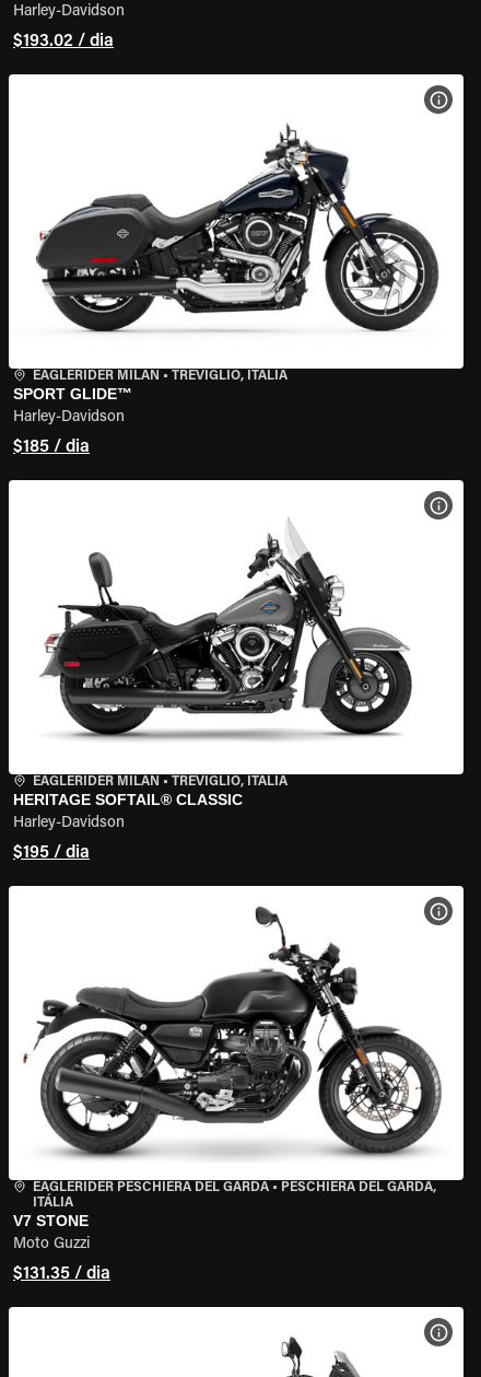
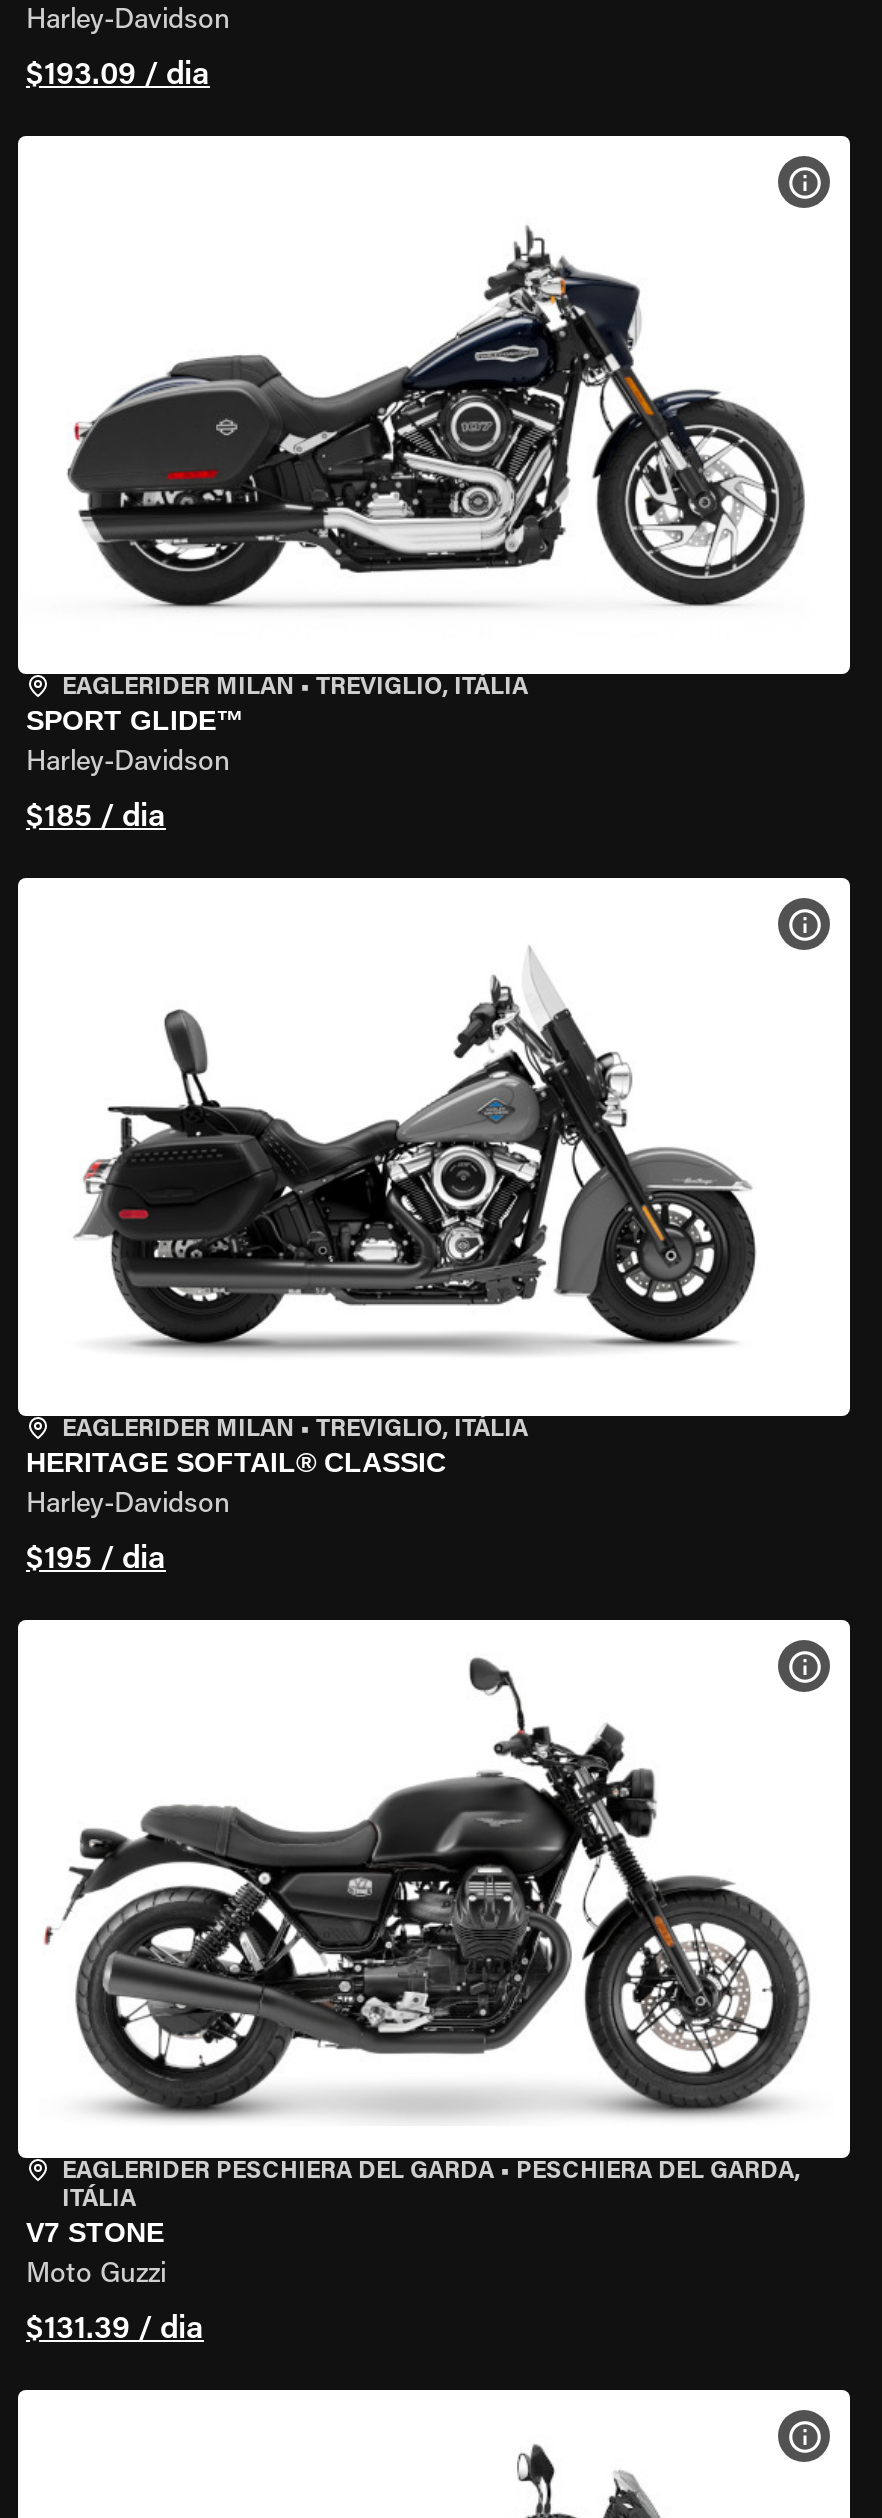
- $193.02 / dia
+ $193.09 / dia

- $131.35 / dia
+ $131.39 / dia
